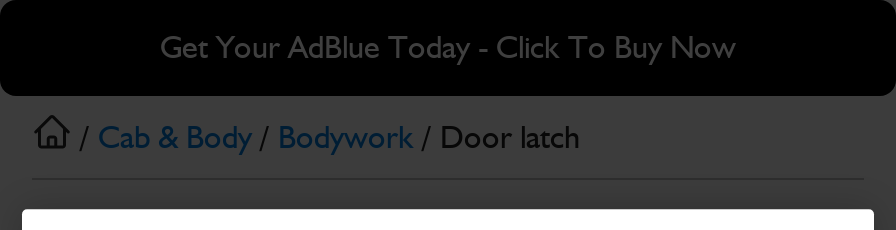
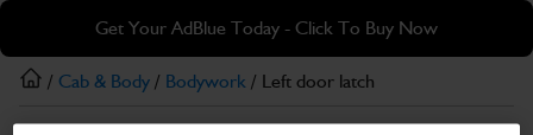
- / Cab & Body / Bodywork / Door latch
+ / Cab & Body / Bodywork / Left door latch
